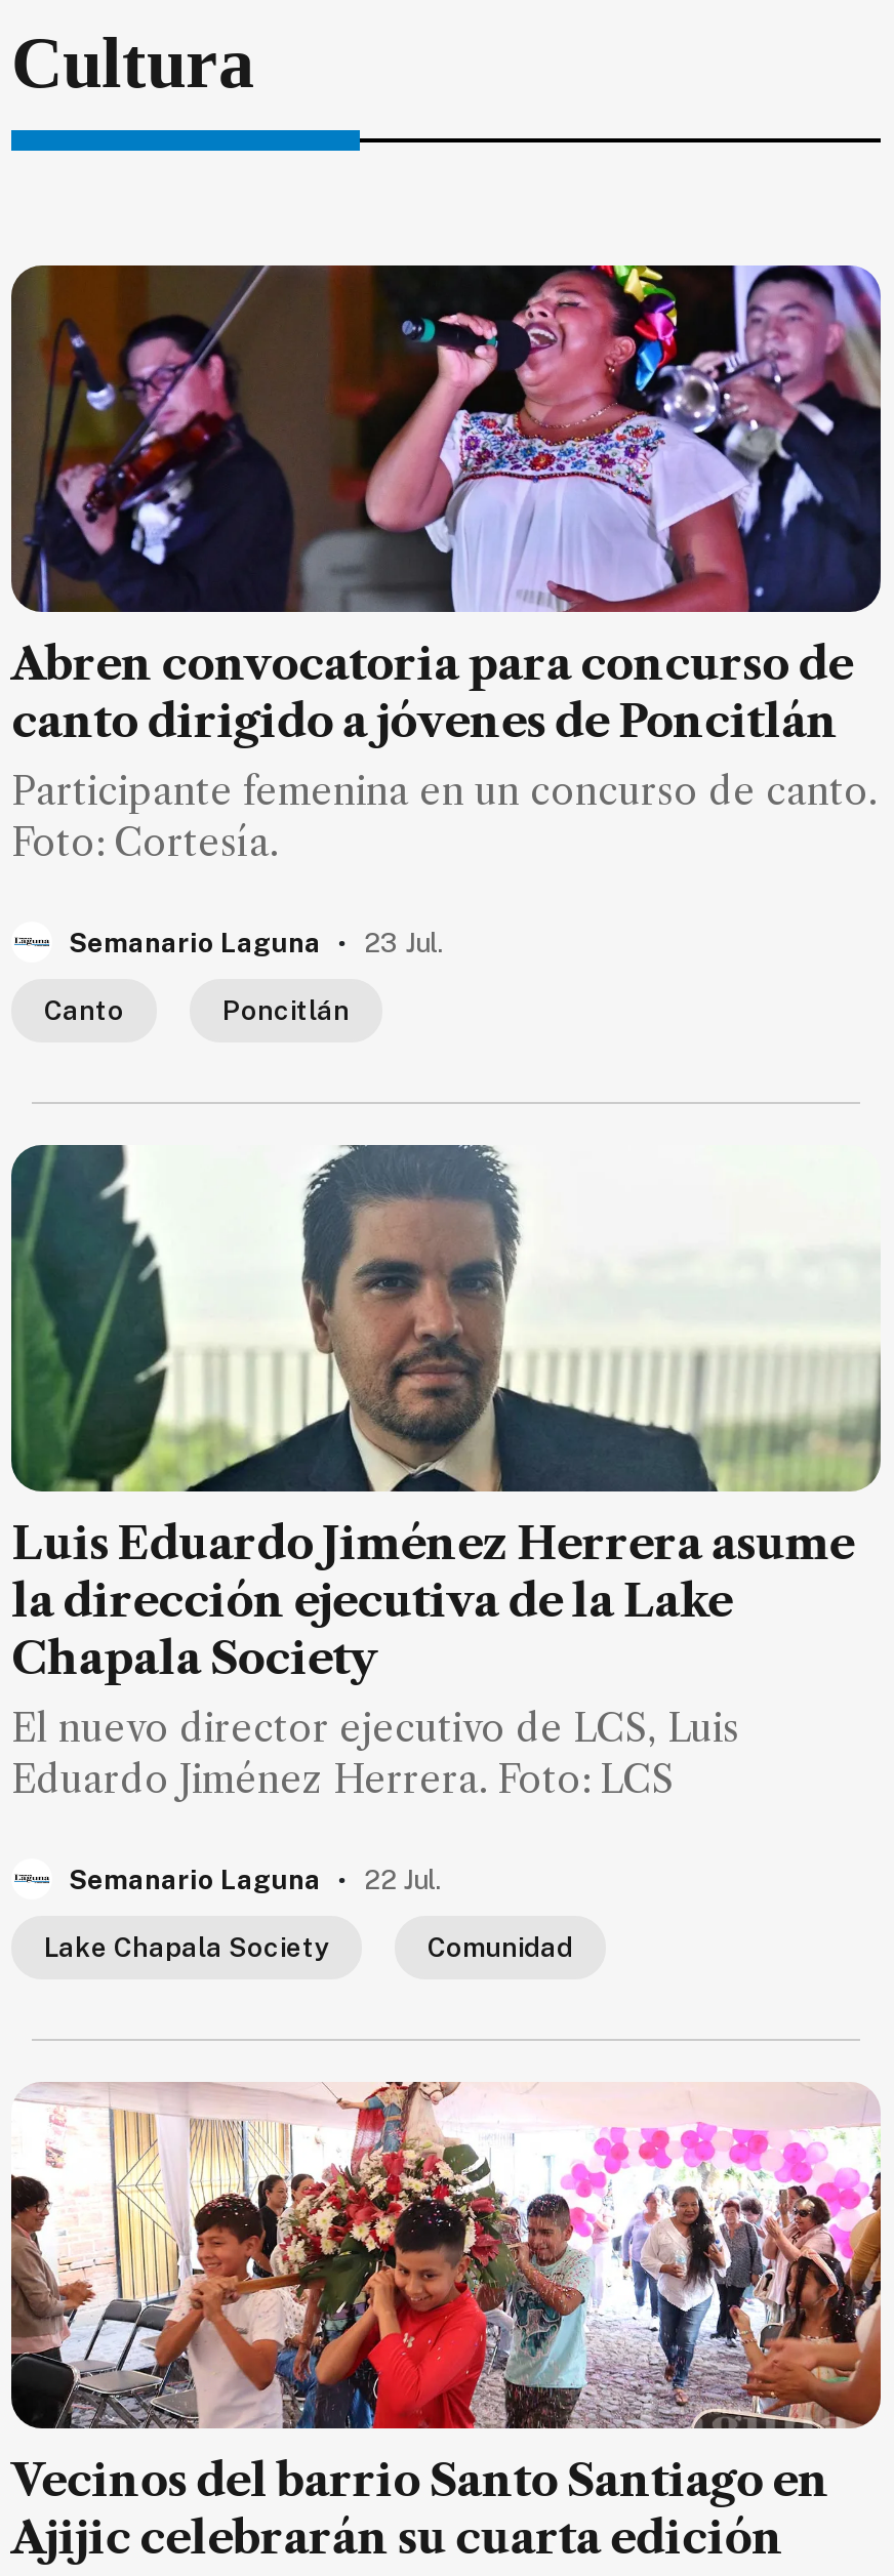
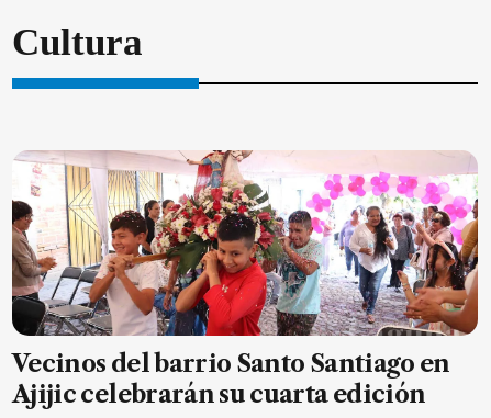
- [image]
- Abren convocatoria para concurso de
- canto dirigido a jóvenes de Poncitlán
- Participante femenina en un concurso de canto.
- Foto: Cortesía.
- Semanario Laguna . 23 Jul.
- Canto
- Poncitlán

- [image]
- Luis Eduardo Jiménez Herrera asume
- la dirección ejecutiva de la Lake
- Chapala Society
- El nuevo director ejecutivo de LCS, Luis
- Eduardo Jiménez Herrera. Foto: LCS
- Semanario Laguna . 22 Jul.
- Lake Chapala Society
- Comunidad
